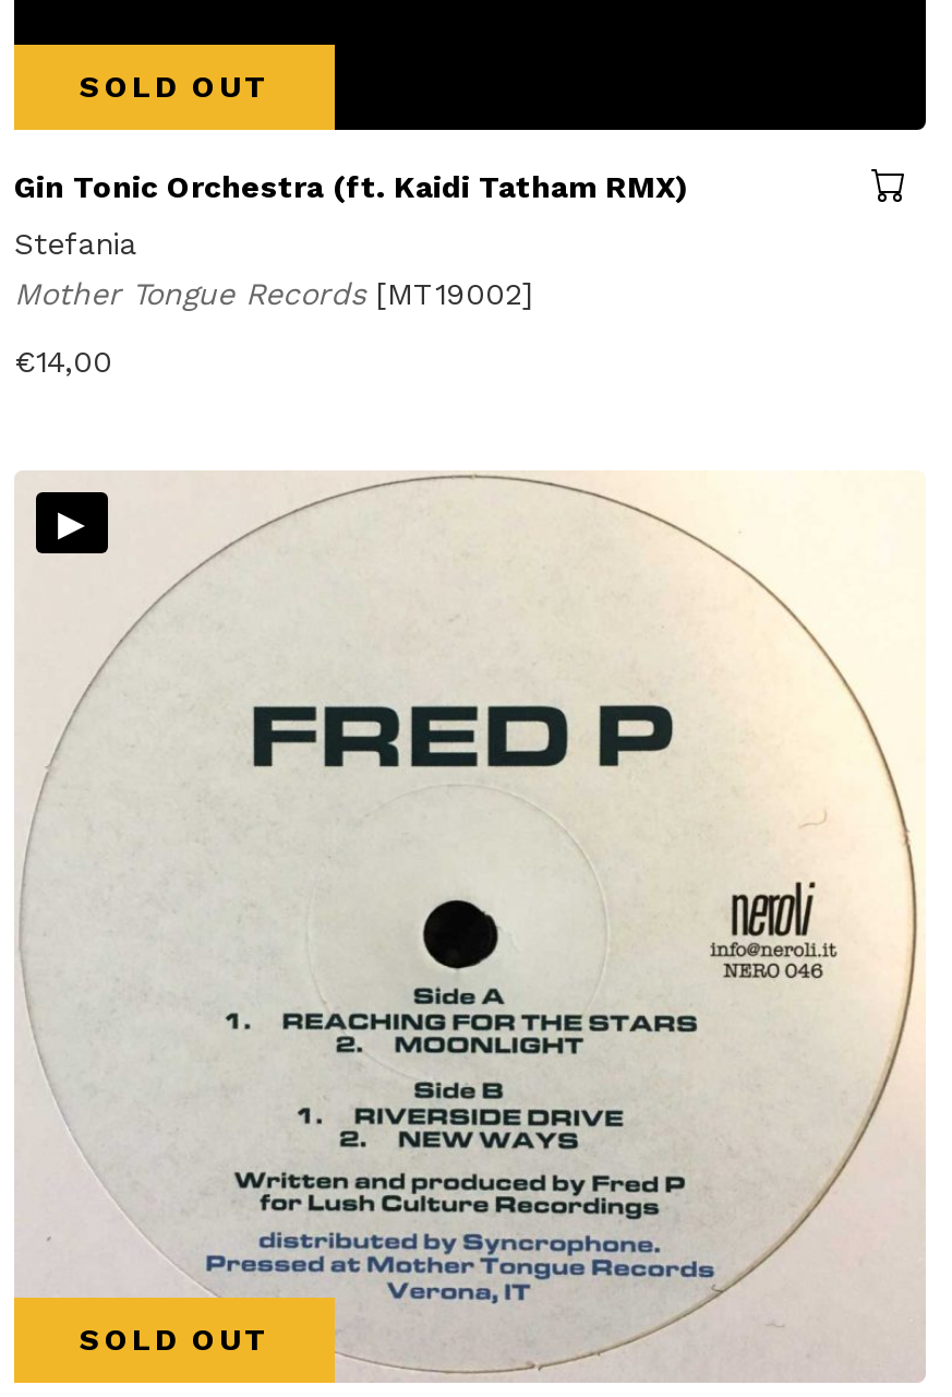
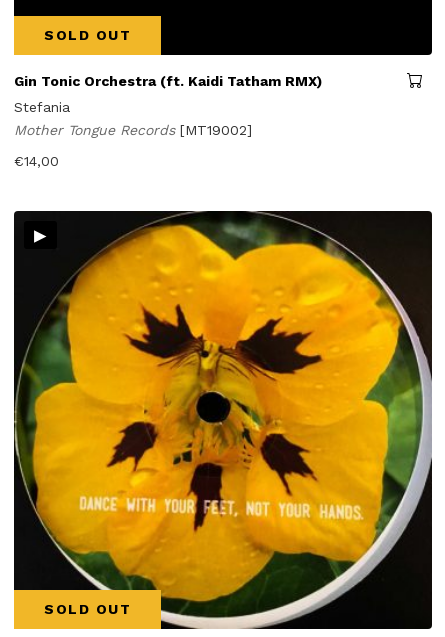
- [image]
+ [image]
